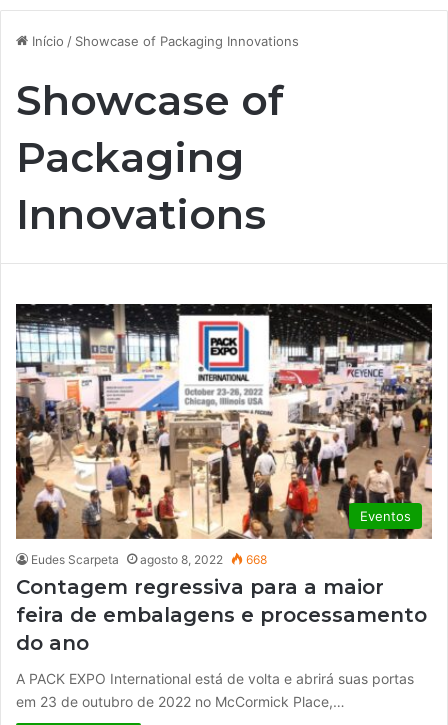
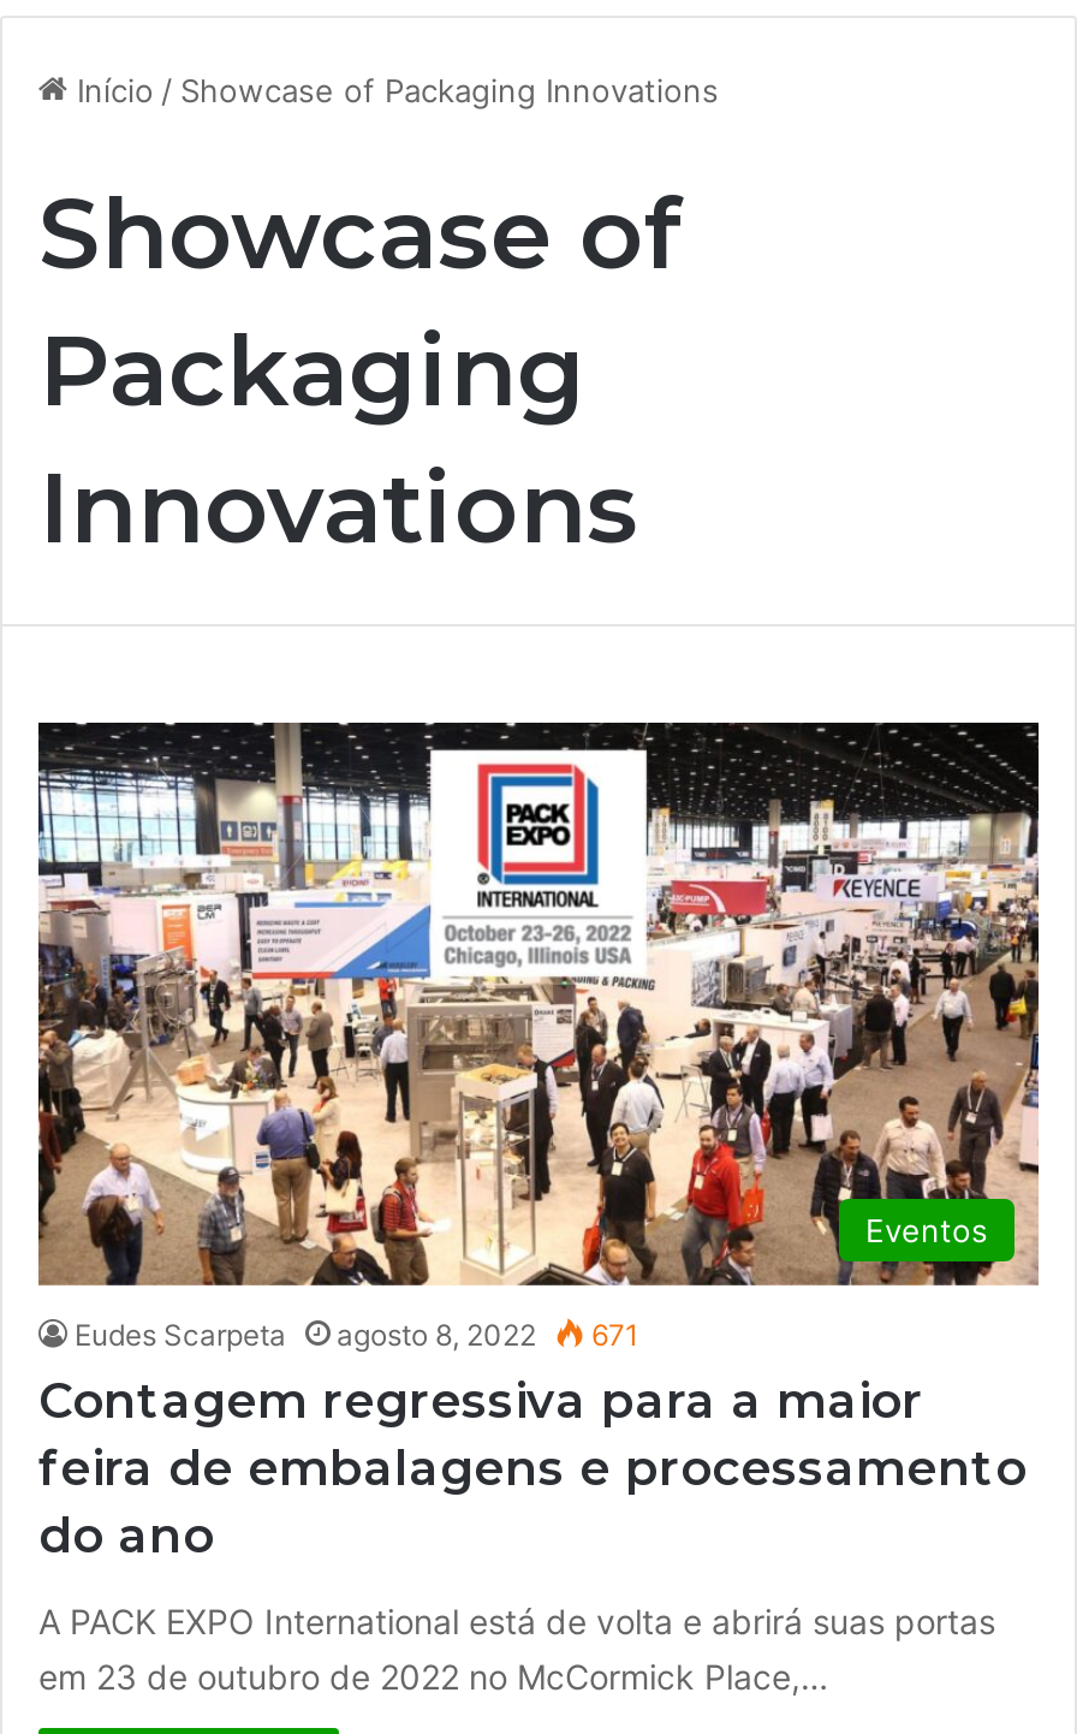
- Eudes Scarpeta agosto 8, 2022 668
+ Eudes Scarpeta agosto 8, 2022 671
